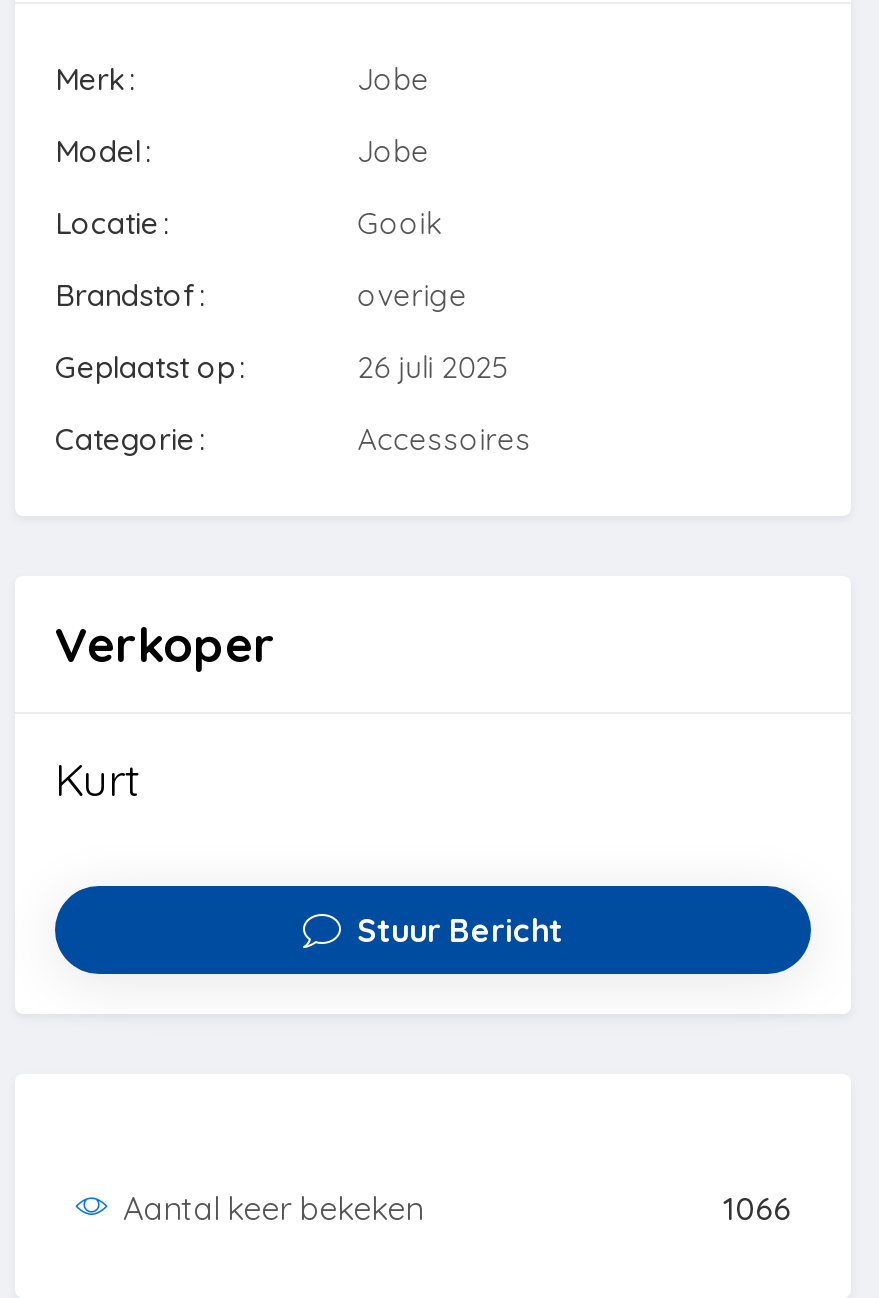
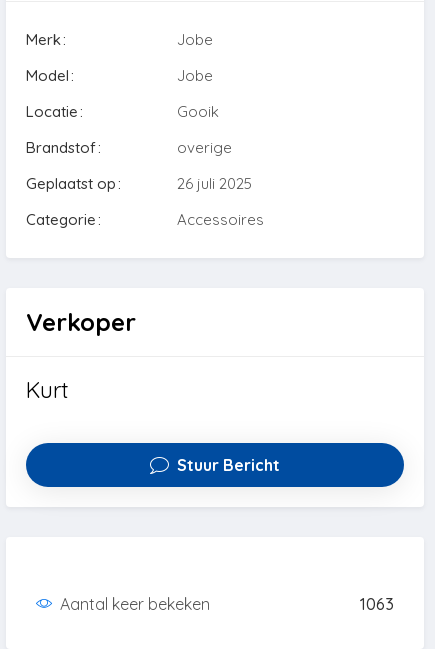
- 1066
+ 1063
